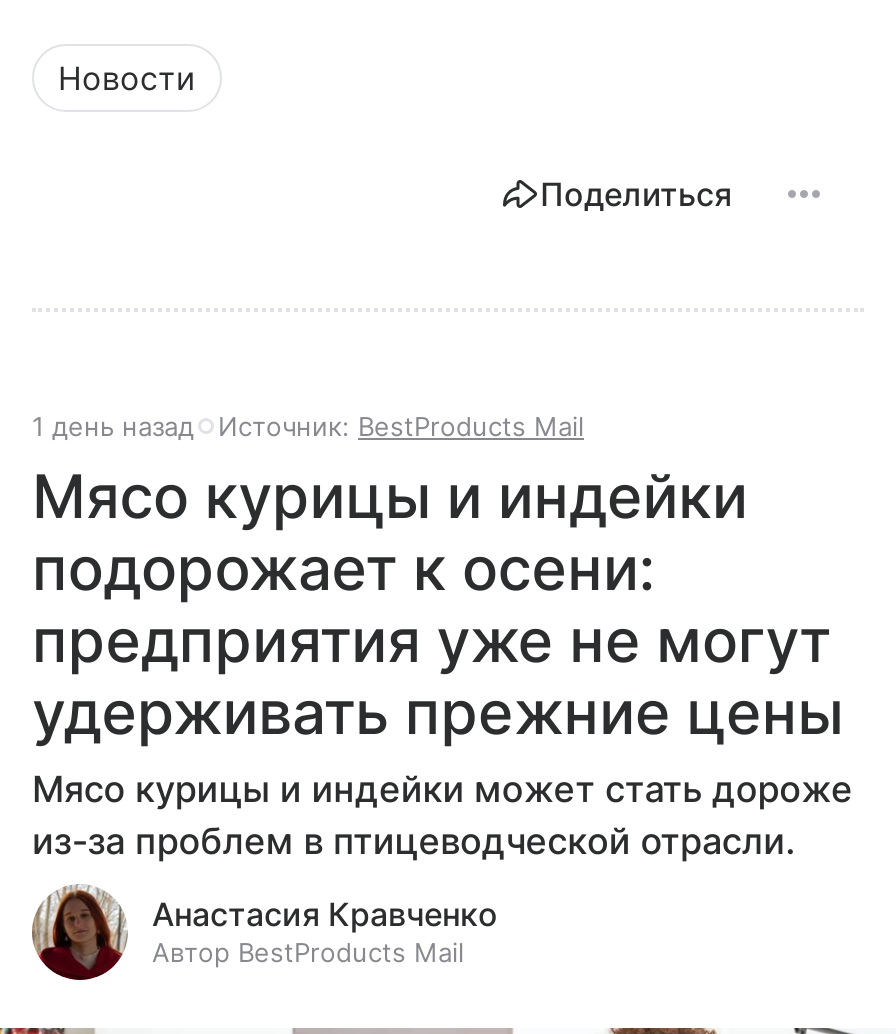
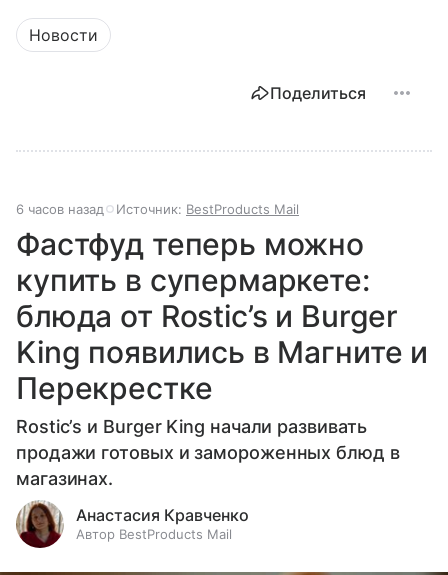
- 1 день назад Источник: BestProducts Mail
+ 6 часов назад Источник: BestProducts Mail

- Мясо курицы и индейки
- подорожает к осени:
- предприятия уже не могут
- удерживать прежние цены
- Мясо курицы и индейки может стать дороже
- из-за проблем в птицеводческой отрасли.
+ Фастфуд теперь можно
+ купить в супермаркете:
+ блюда от Rostic’s и Burger
+ King появились в Магните и
+ Перекрестке
+ Rostic’s и Burger King начали развивать
+ продажи готовых и замороженных блюд в
+ магазинах.
